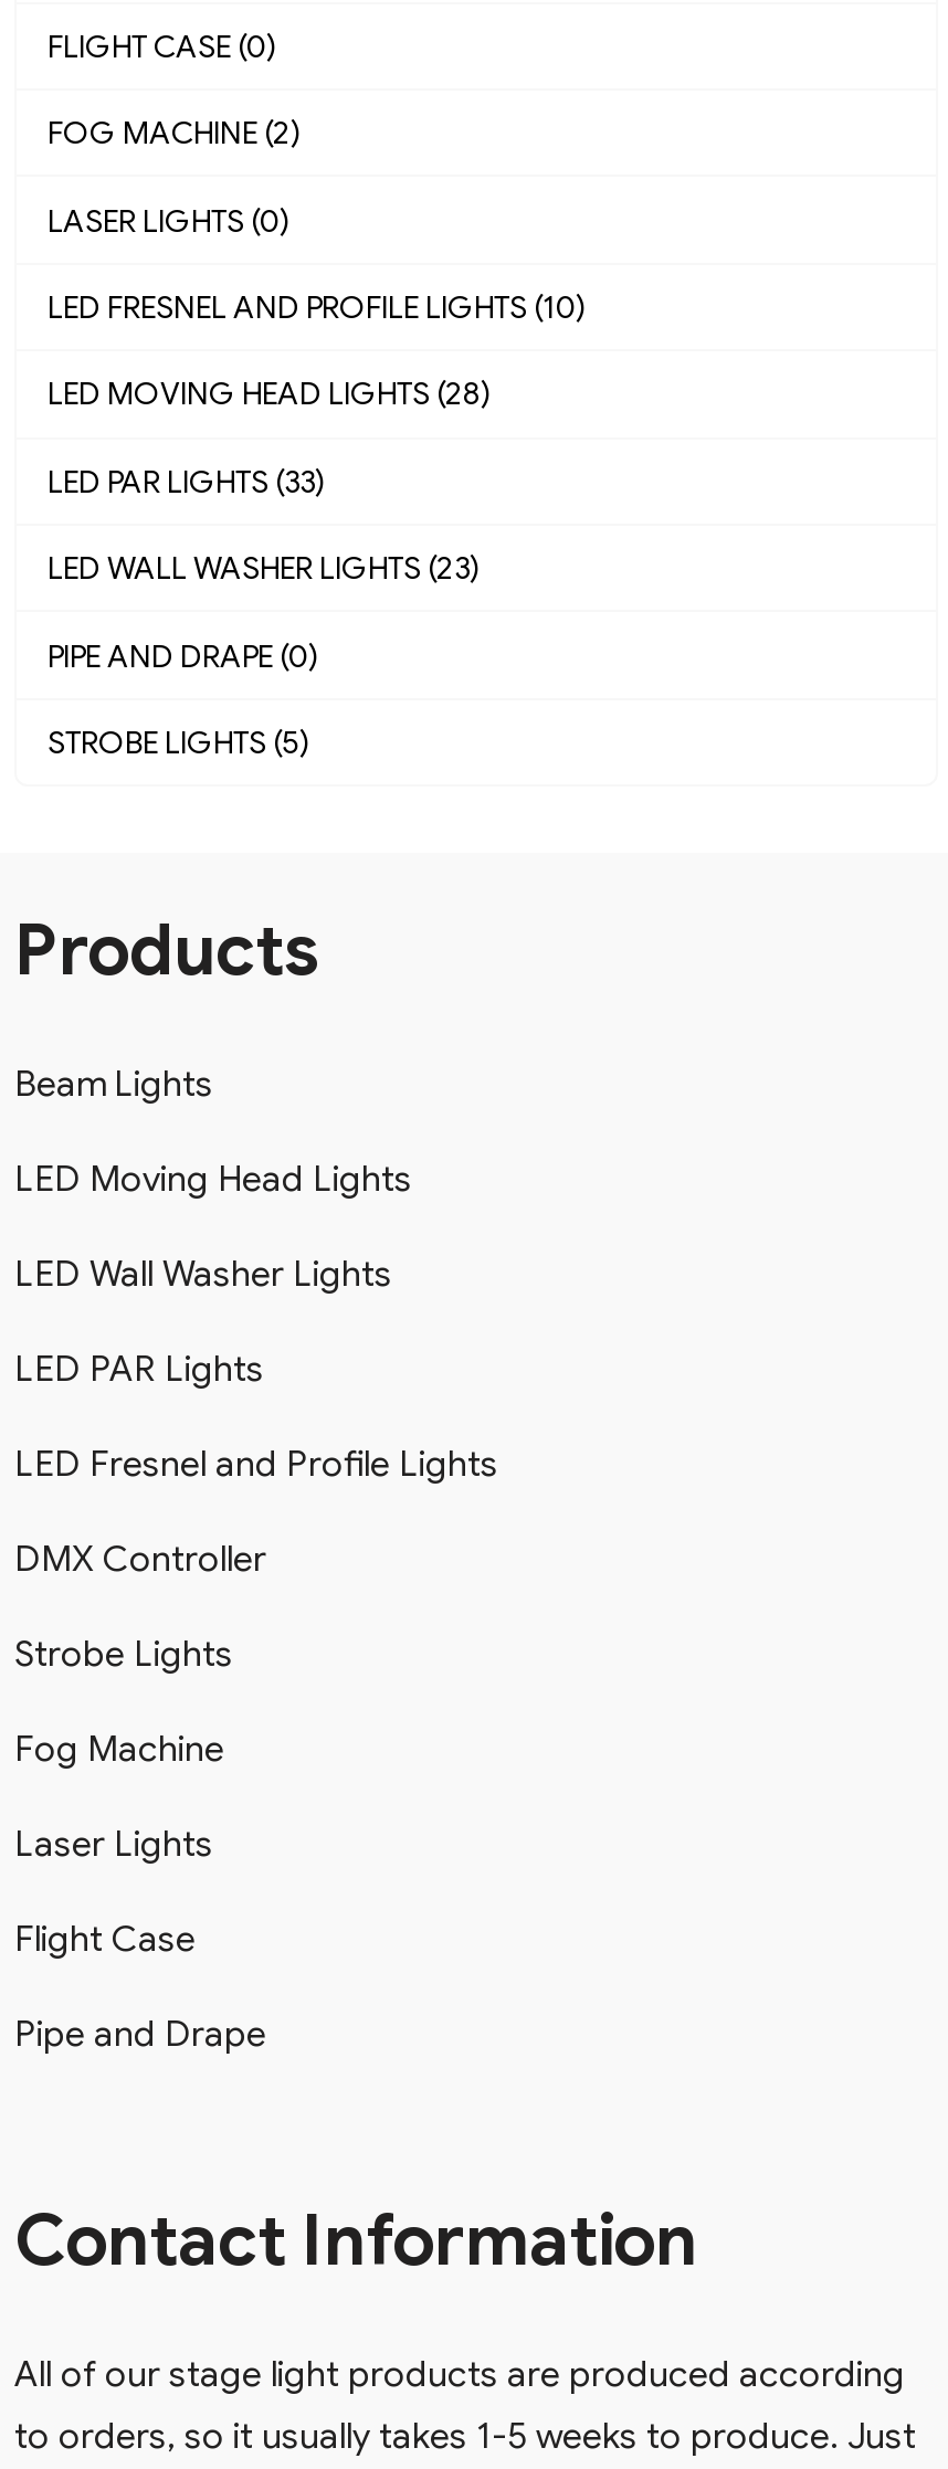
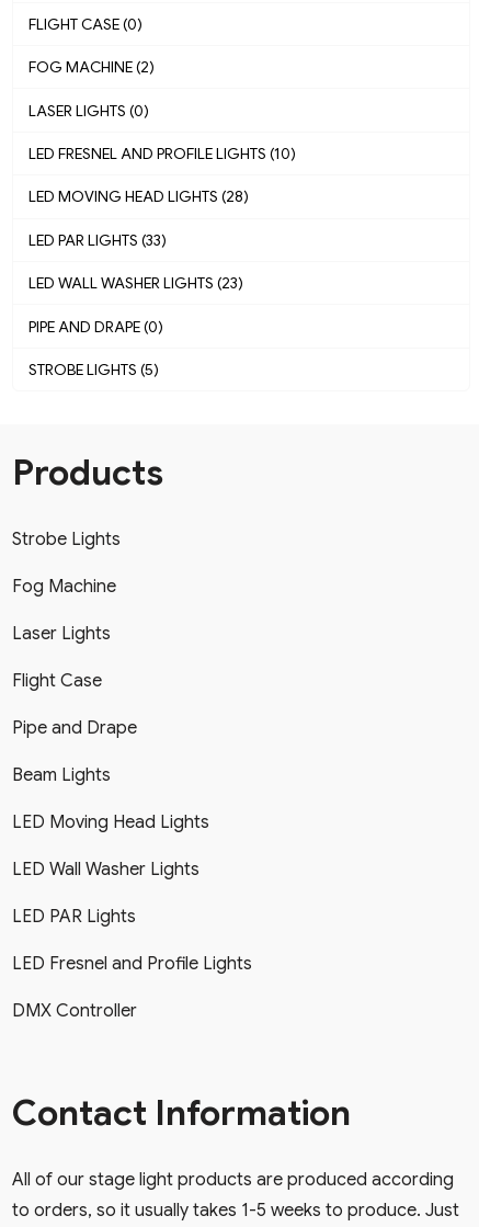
moved down: Beam Lights | LED Moving Head Lights | LED Wall Washer Lights | LED PAR Lights | LED Fresnel and Profile Lights | DMX Controller

moved up: Strobe Lights | Fog Machine | Laser Lights | Flight Case | Pipe and Drape
